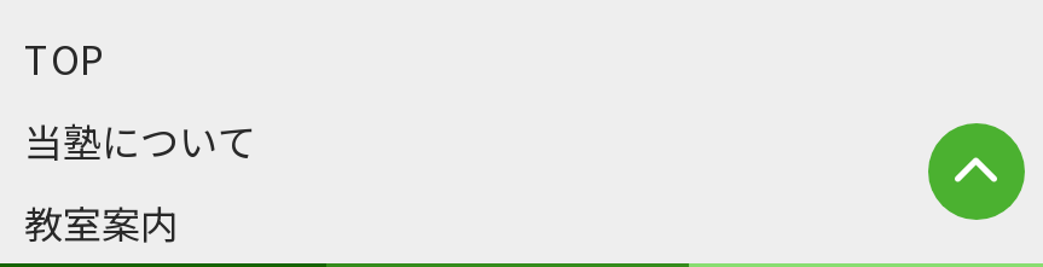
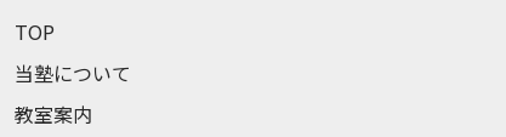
- [image]
